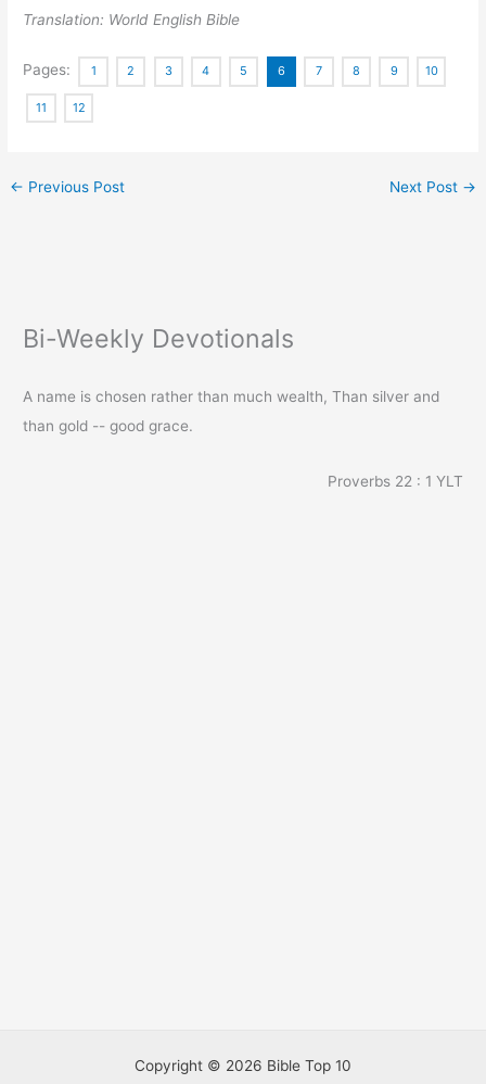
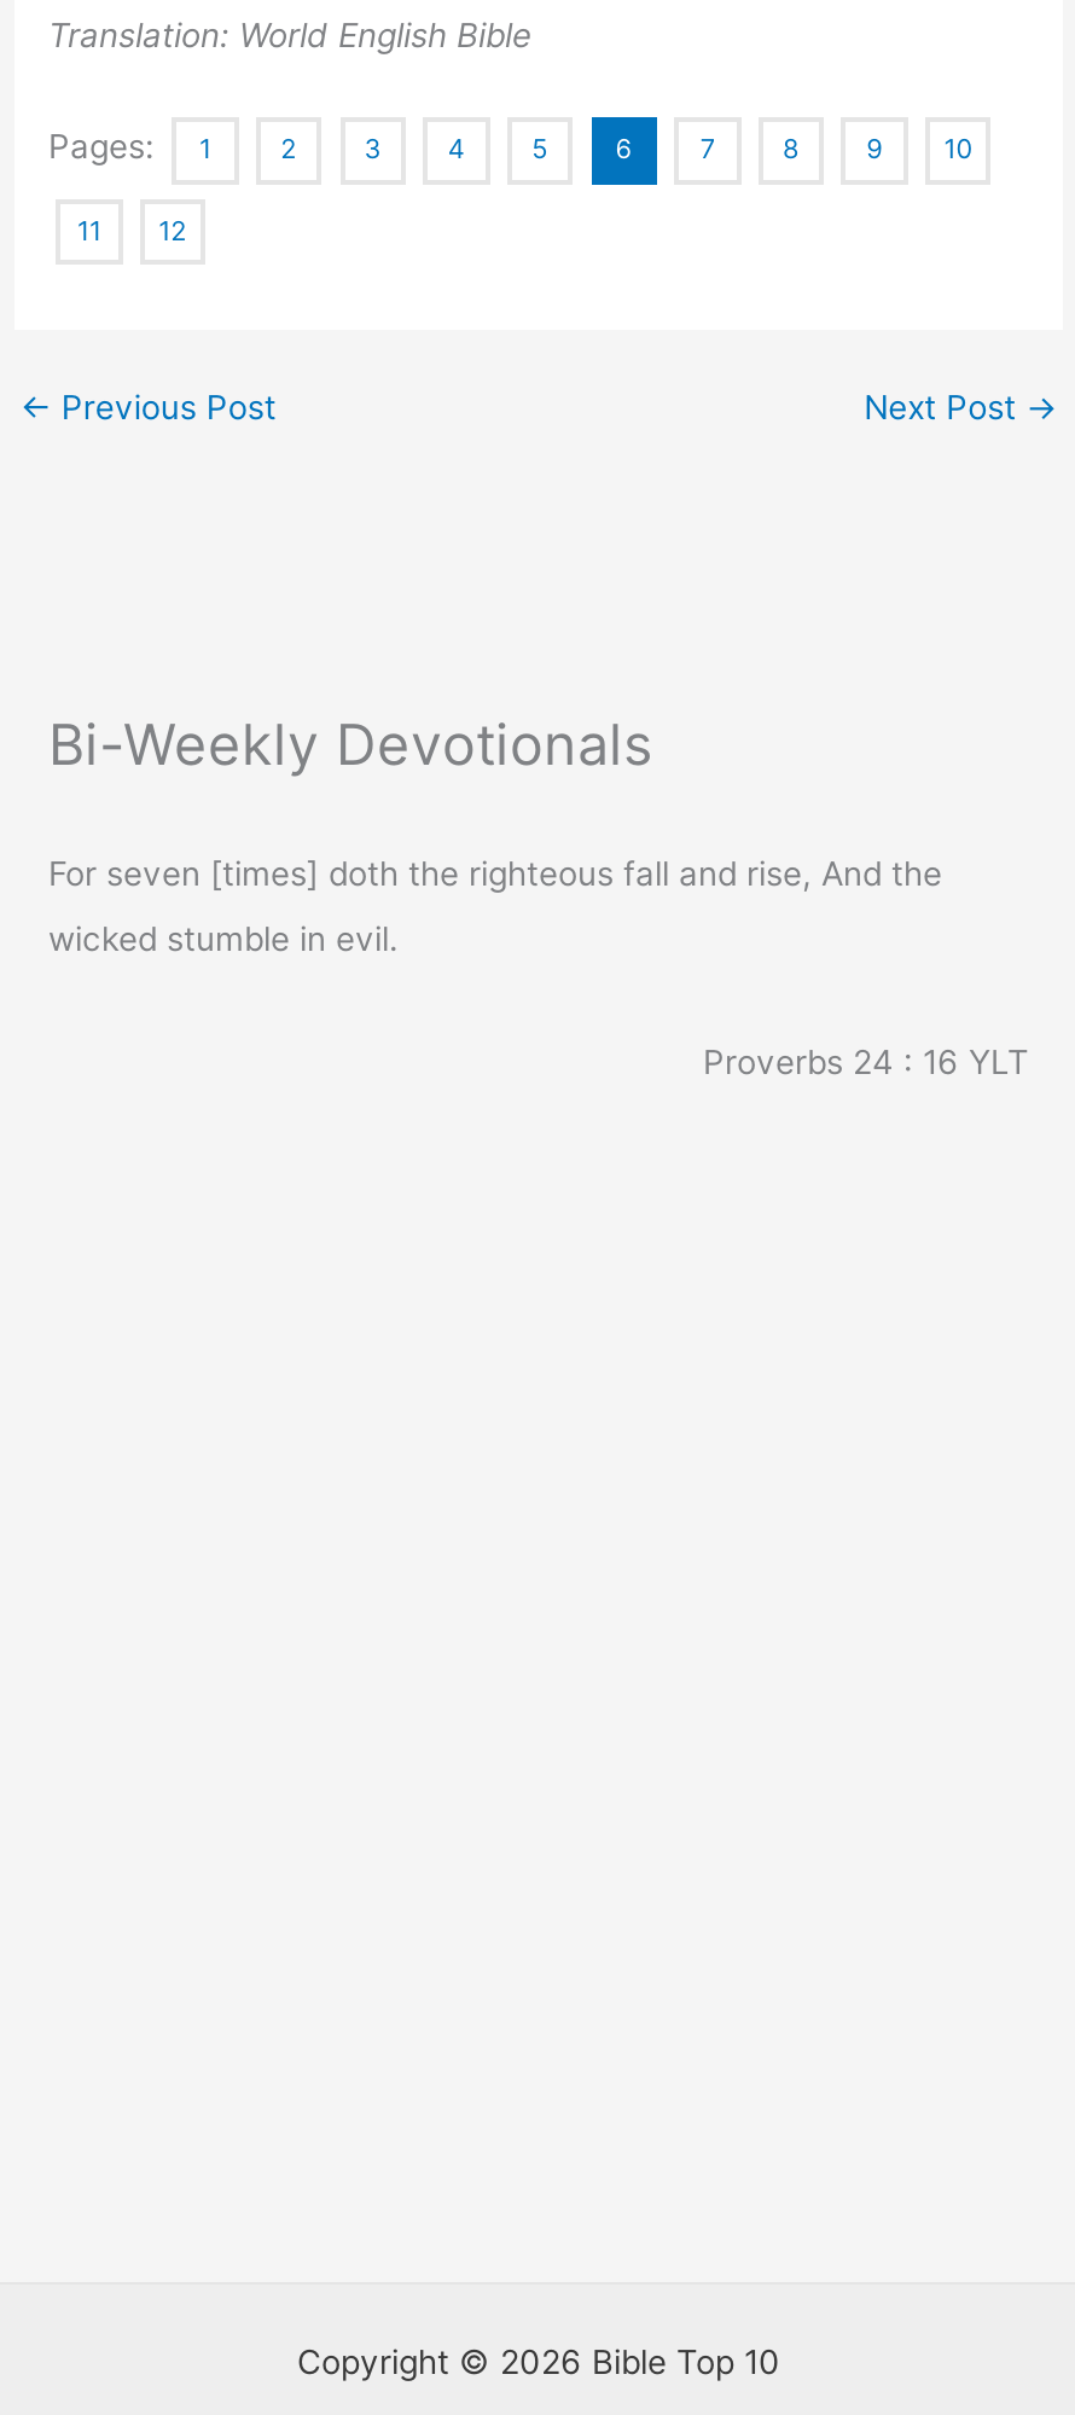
- A name is chosen rather than much wealth, Than silver and
+ For seven [times] doth the righteous fall and rise, And the

- than gold -- good grace.
+ wicked stumble in evil.

- Proverbs 22 : 1 YLT
+ Proverbs 24 : 16 YLT
